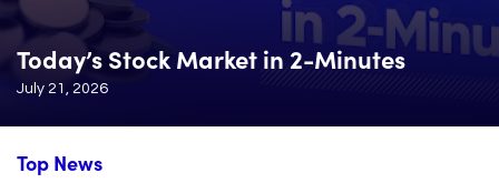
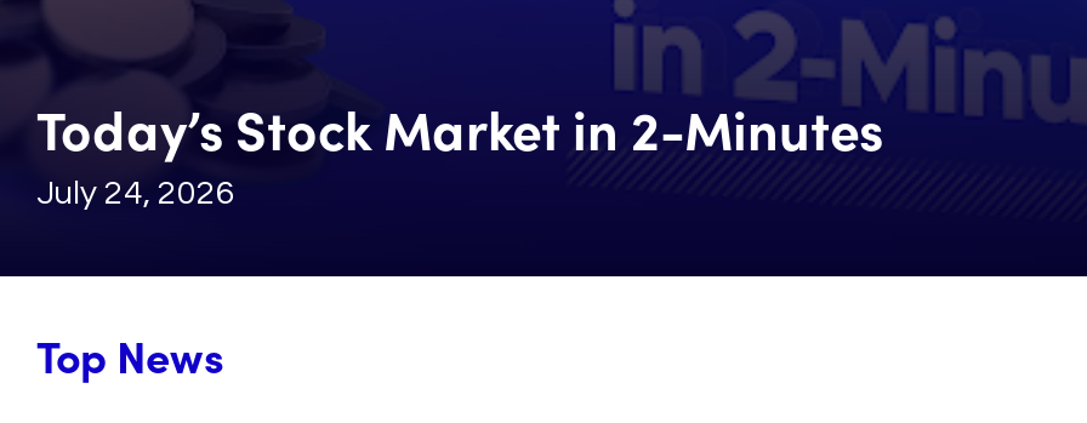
- July 21, 2026
+ July 24, 2026
